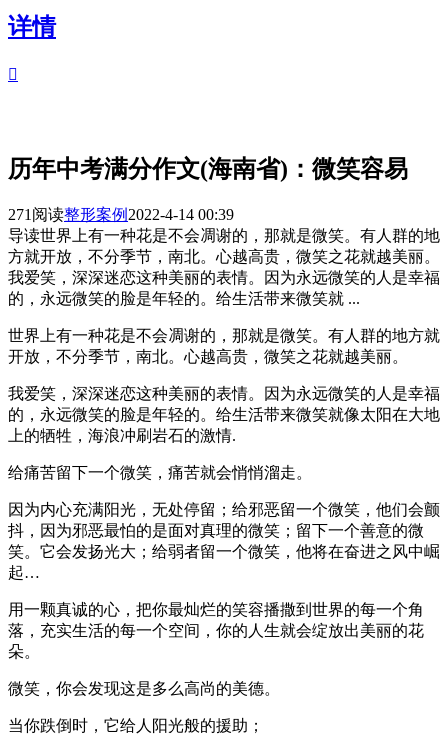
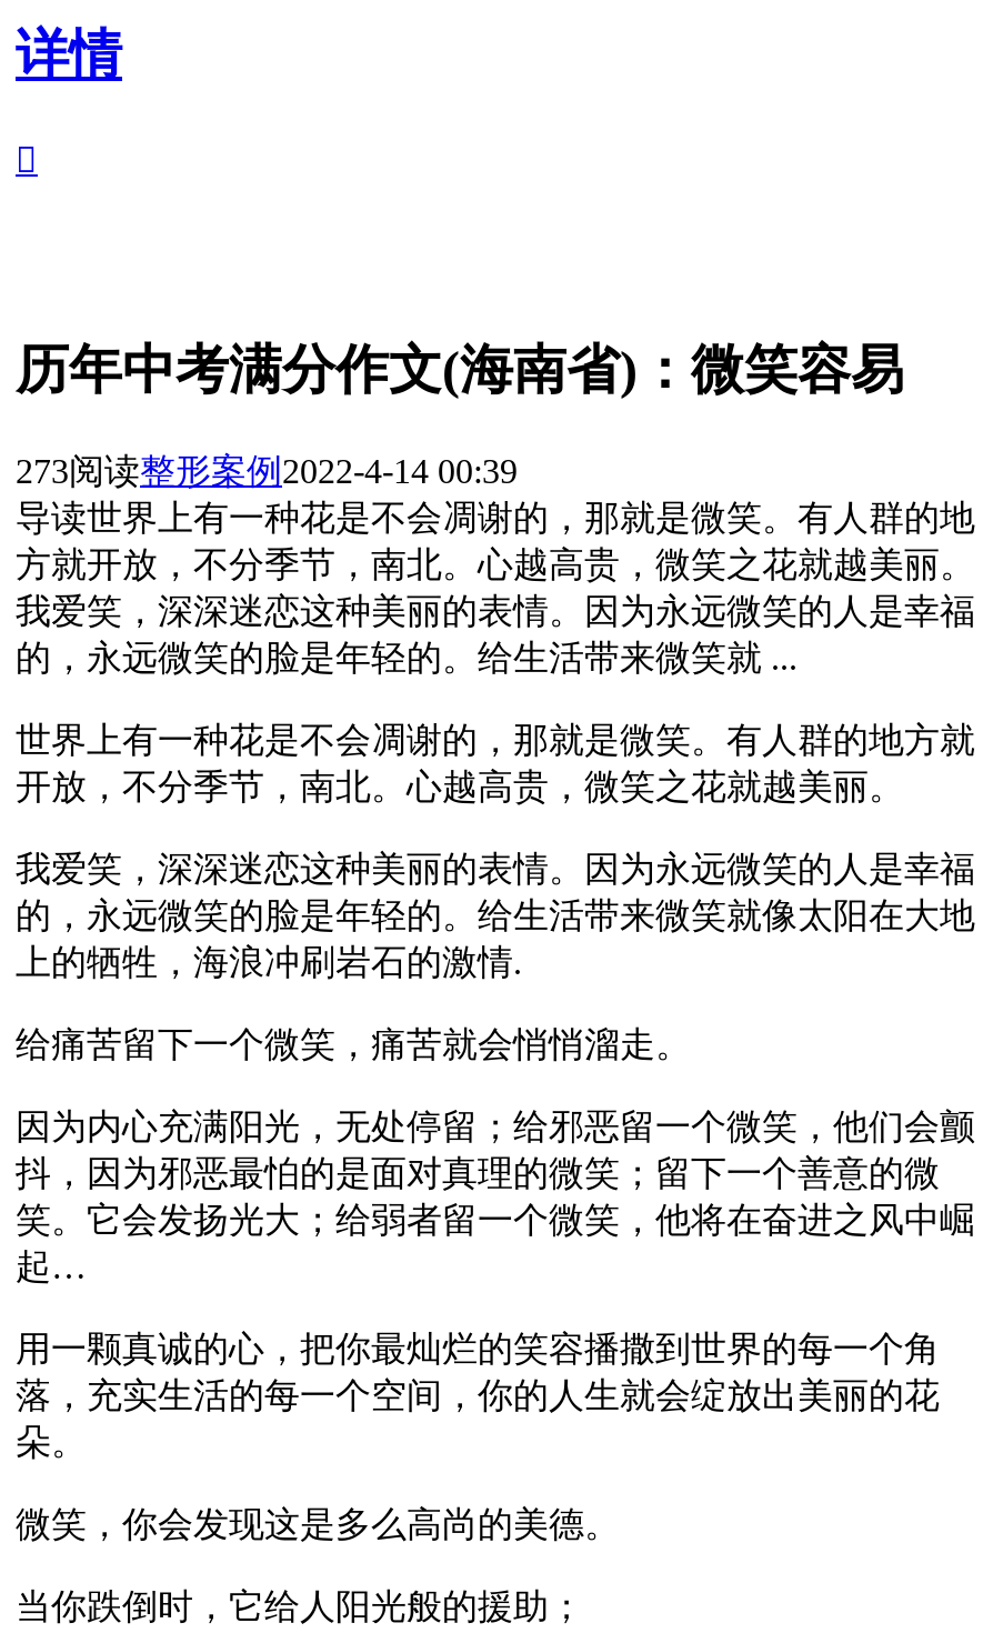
- 271阅读整形案例2022-4-14 00:39
+ 273阅读整形案例2022-4-14 00:39
